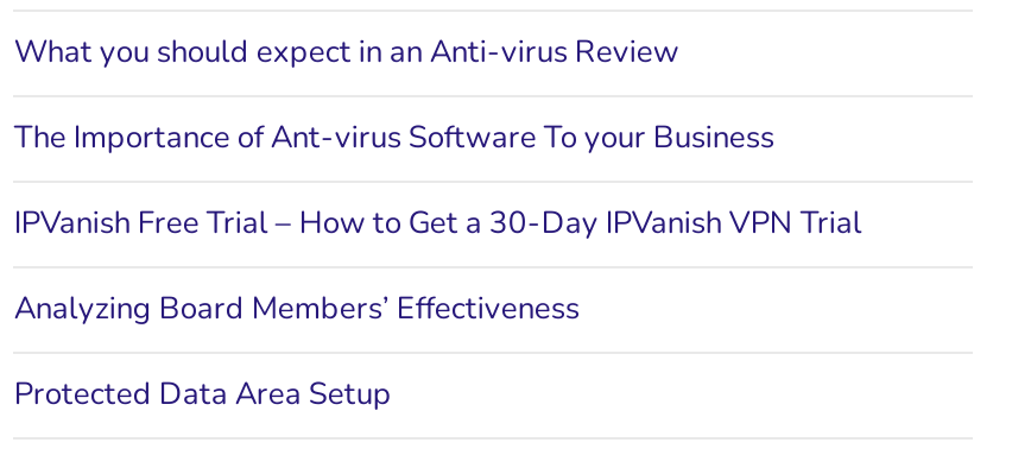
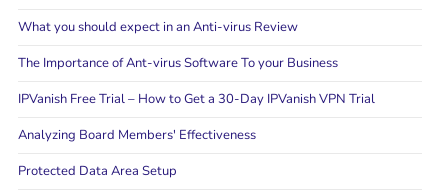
- Analyzing Board Members’ Effectiveness
+ Analyzing Board Members' Effectiveness
